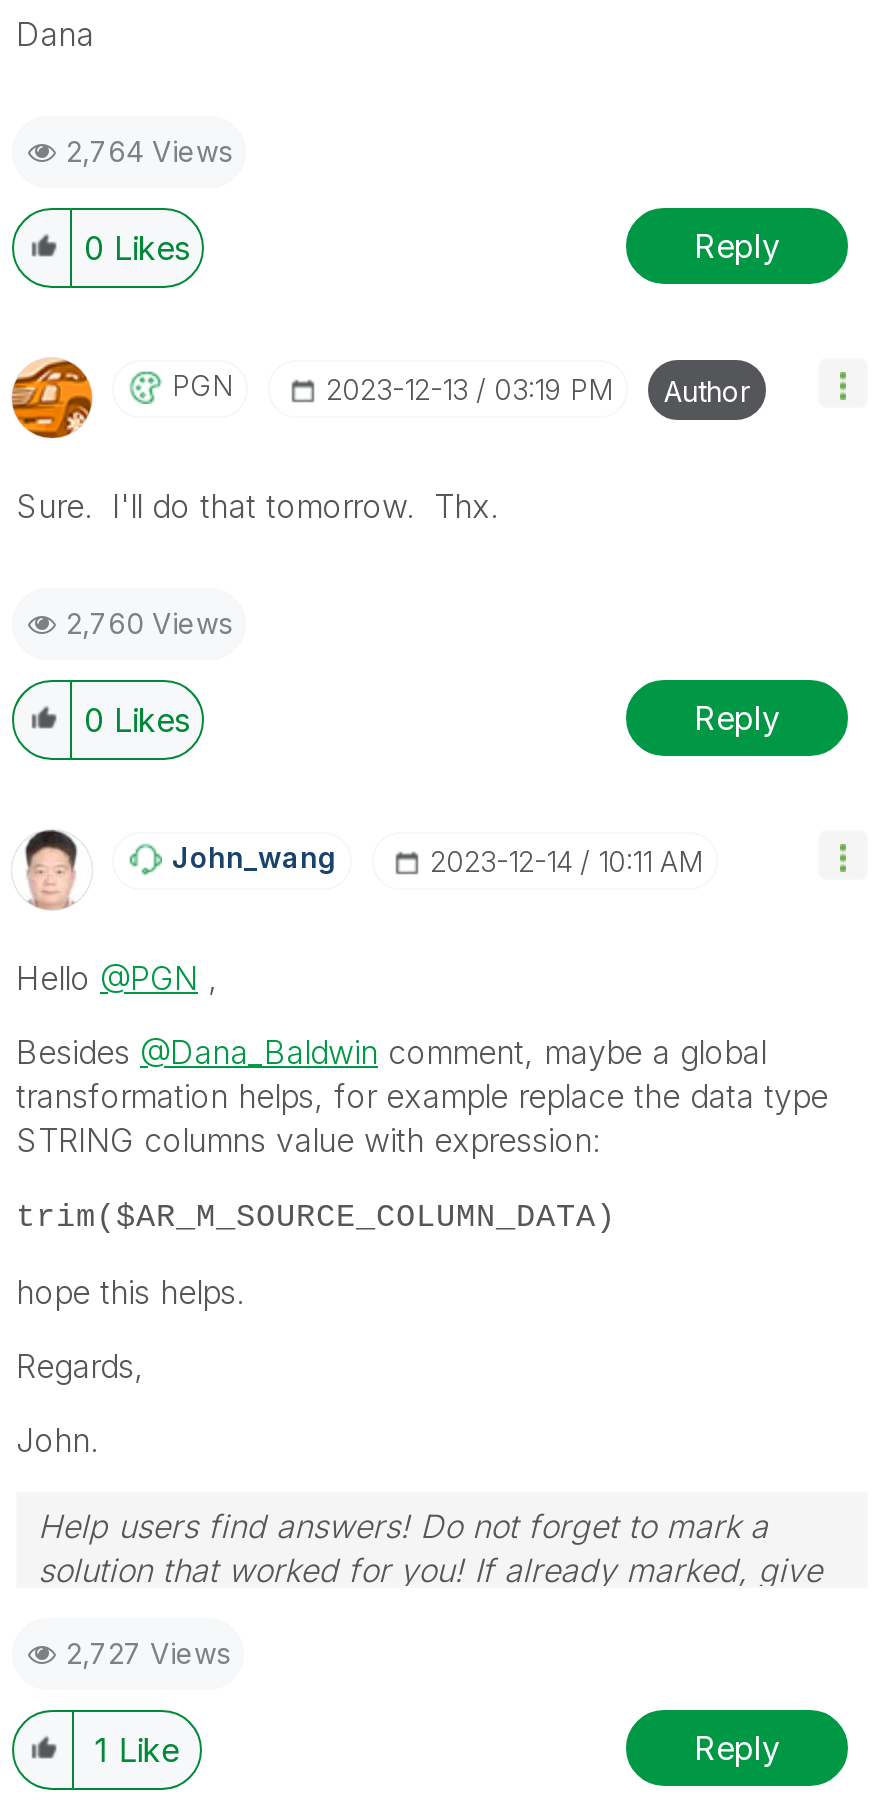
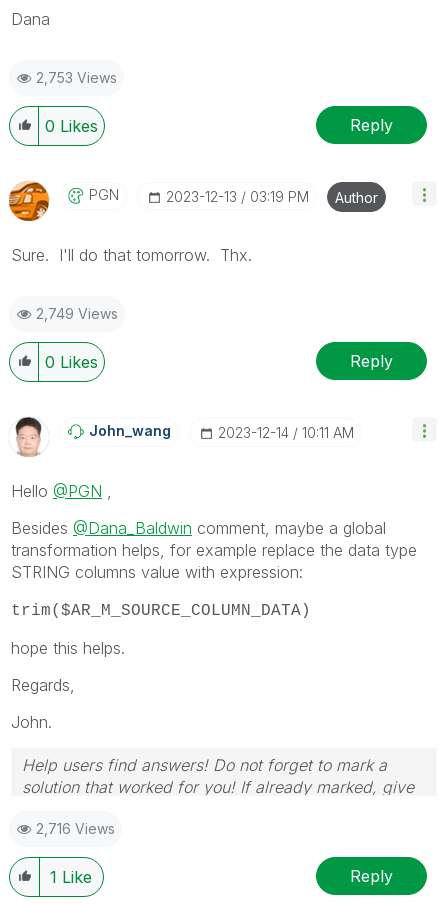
- 2,764 Views
+ 2,753 Views

- 2,760 Views
+ 2,749 Views

- 2,727 Views
+ 2,716 Views
